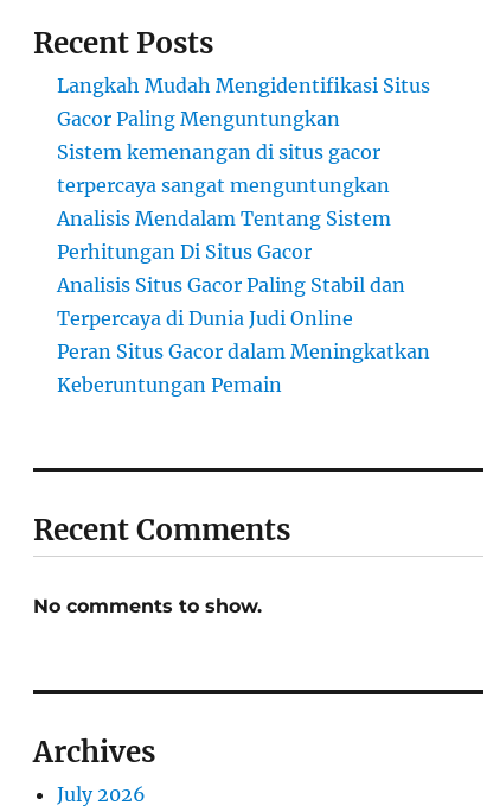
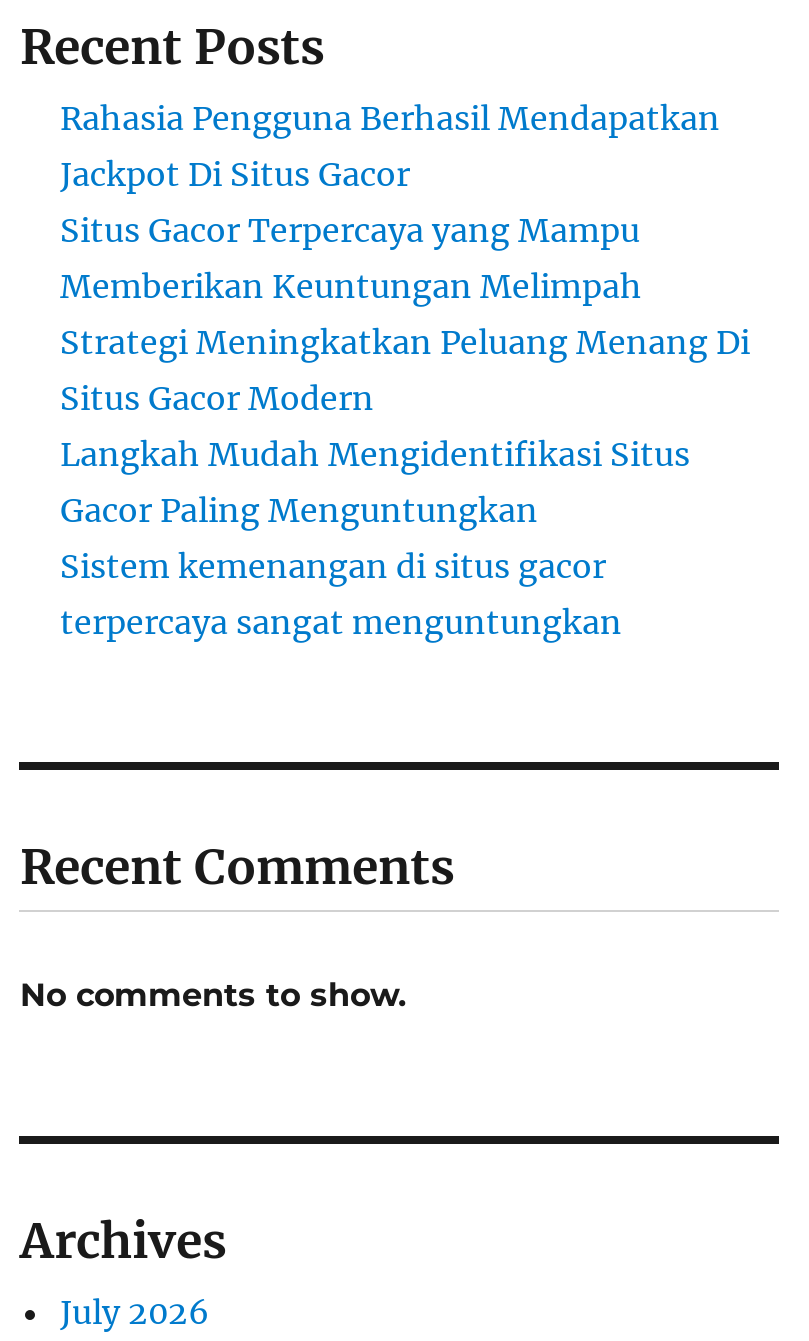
+ Rahasia Pengguna Berhasil Mendapatkan
+ Jackpot Di Situs Gacor
+ Situs Gacor Terpercaya yang Mampu
+ Memberikan Keuntungan Melimpah
+ Strategi Meningkatkan Peluang Menang Di
+ Situs Gacor Modern

moved down: Langkah Mudah Mengidentifikasi Situs | Gacor Paling Menguntungkan | Sistem kemenangan di situs gacor | terpercaya sangat menguntungkan

- Analisis Mendalam Tentang Sistem
- Perhitungan Di Situs Gacor
- Analisis Situs Gacor Paling Stabil dan
- Terpercaya di Dunia Judi Online
- Peran Situs Gacor dalam Meningkatkan
- Keberuntungan Pemain
